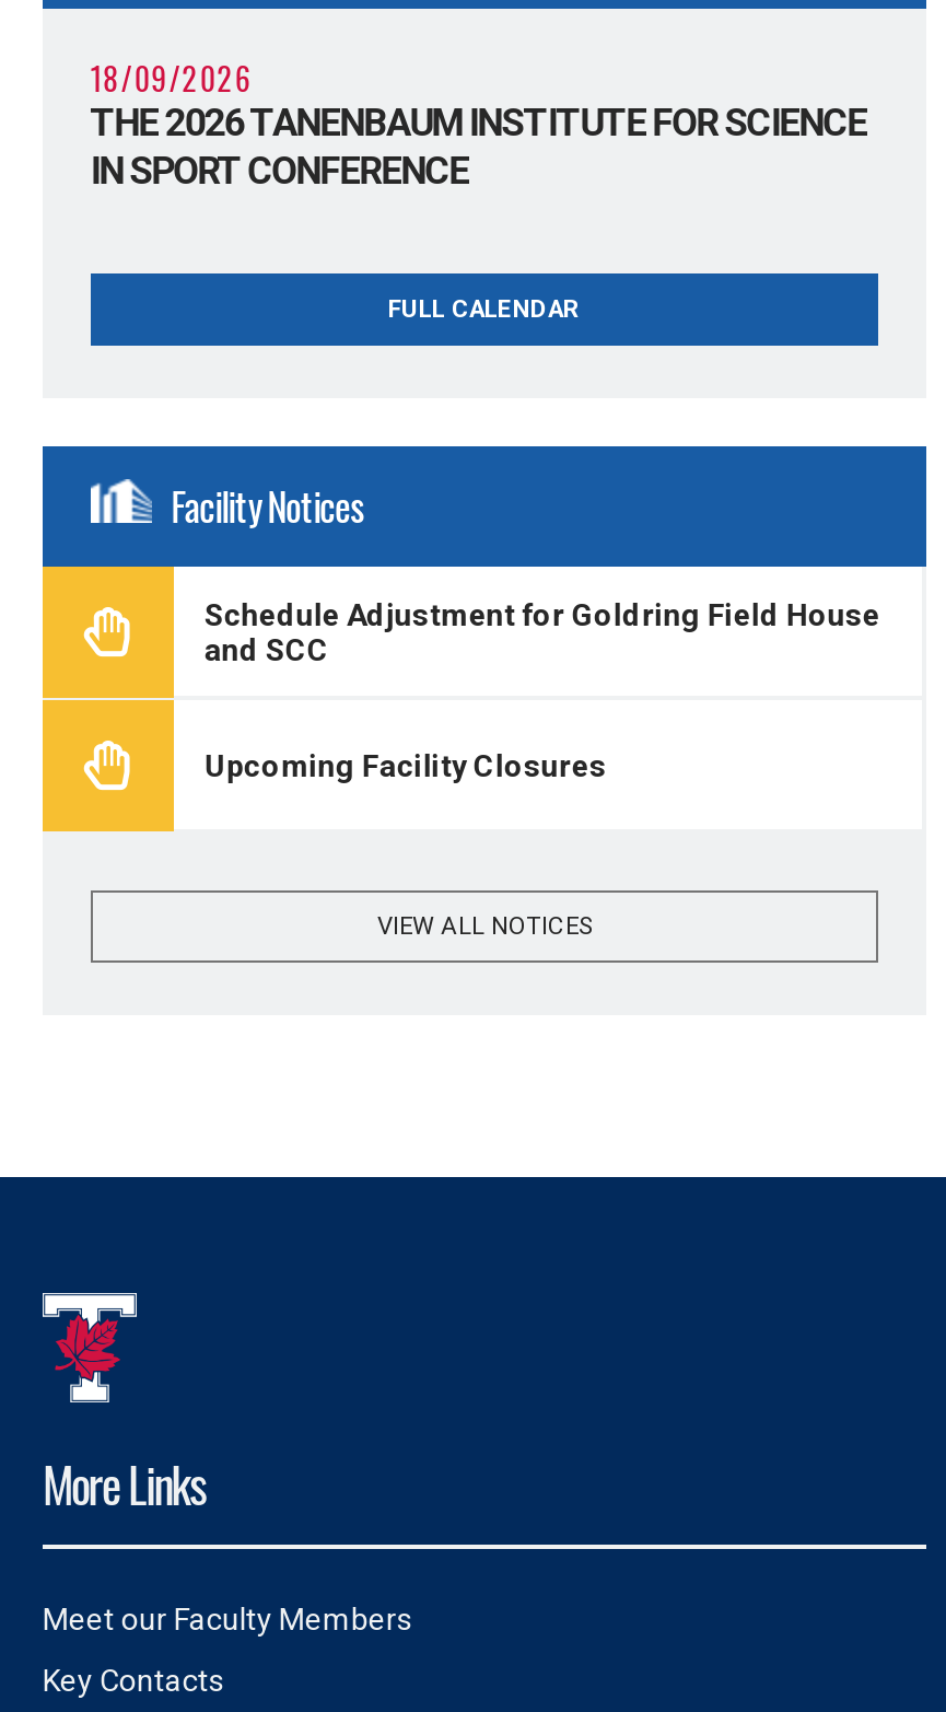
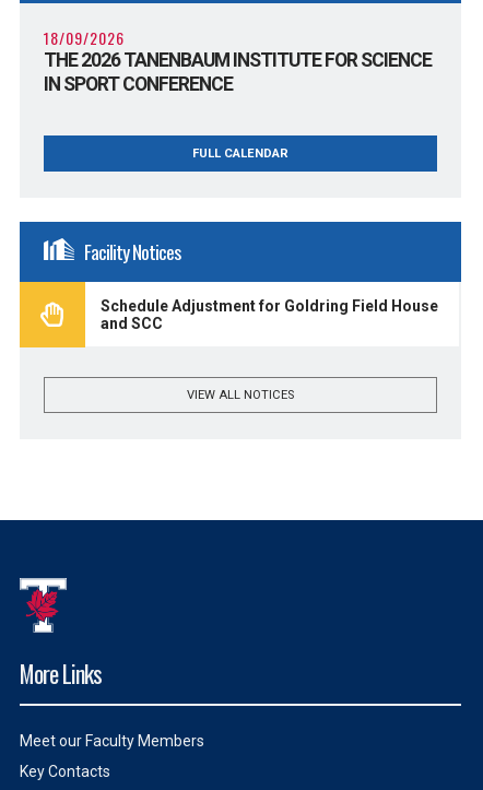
- Upcoming Facility Closures
